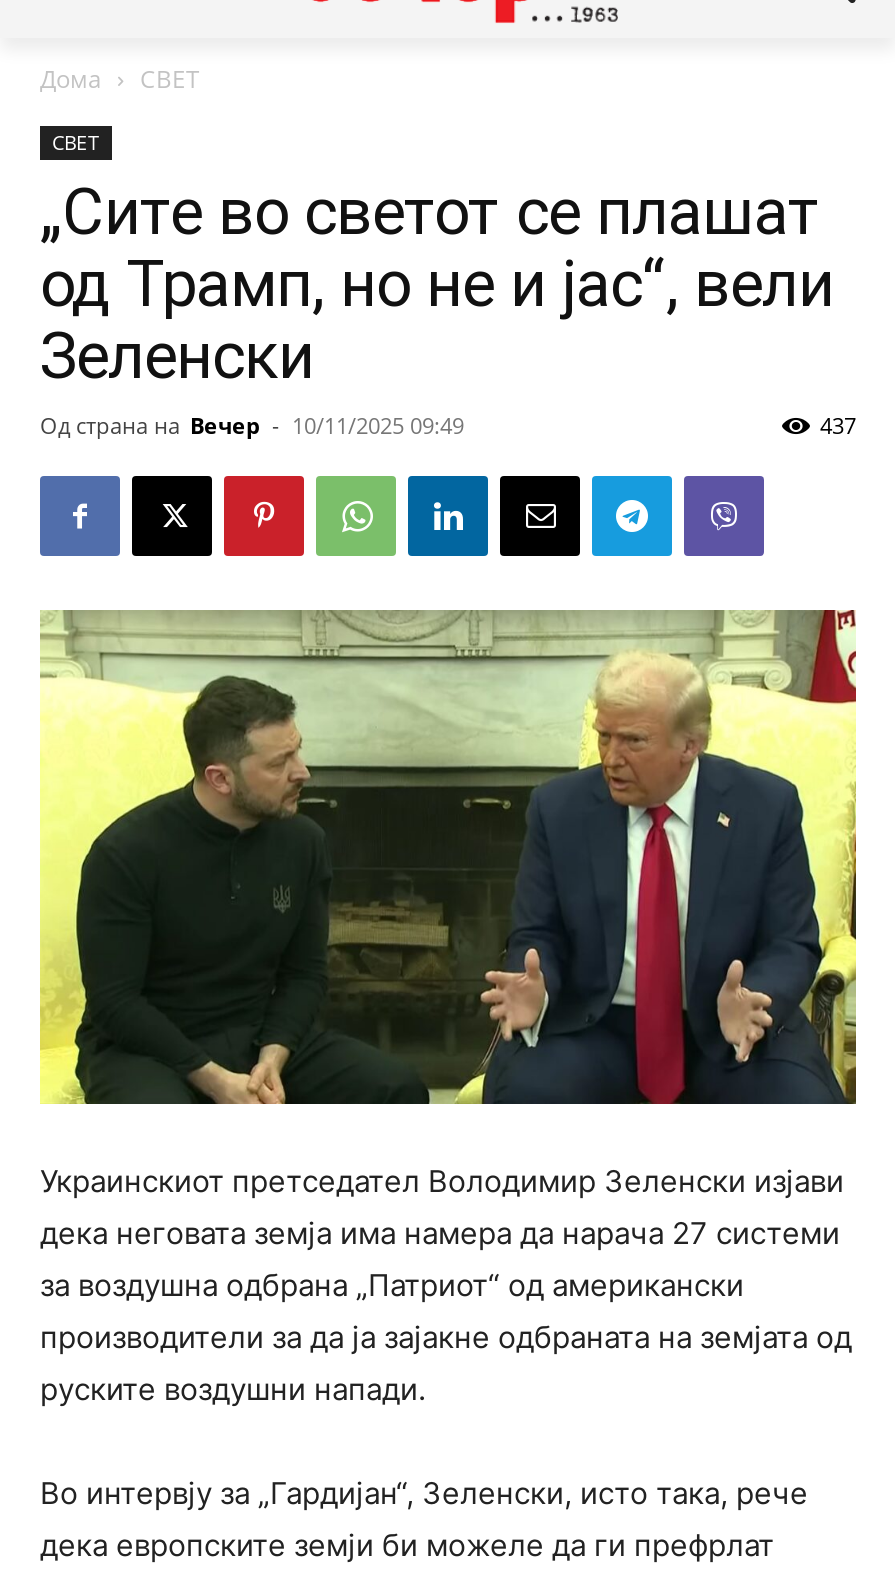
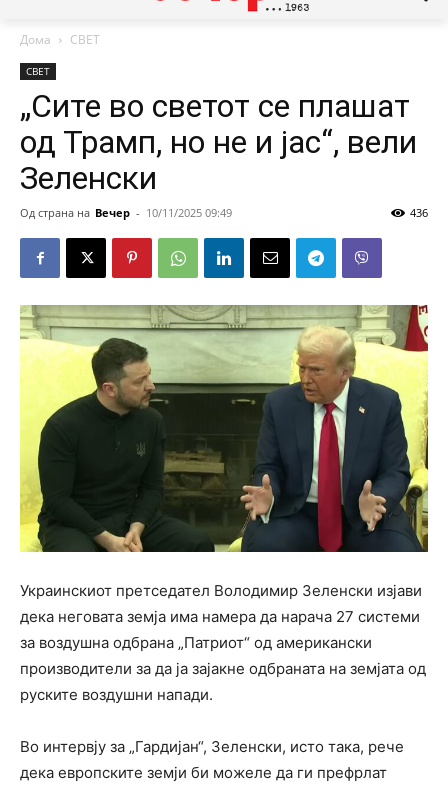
- 437
+ 436
